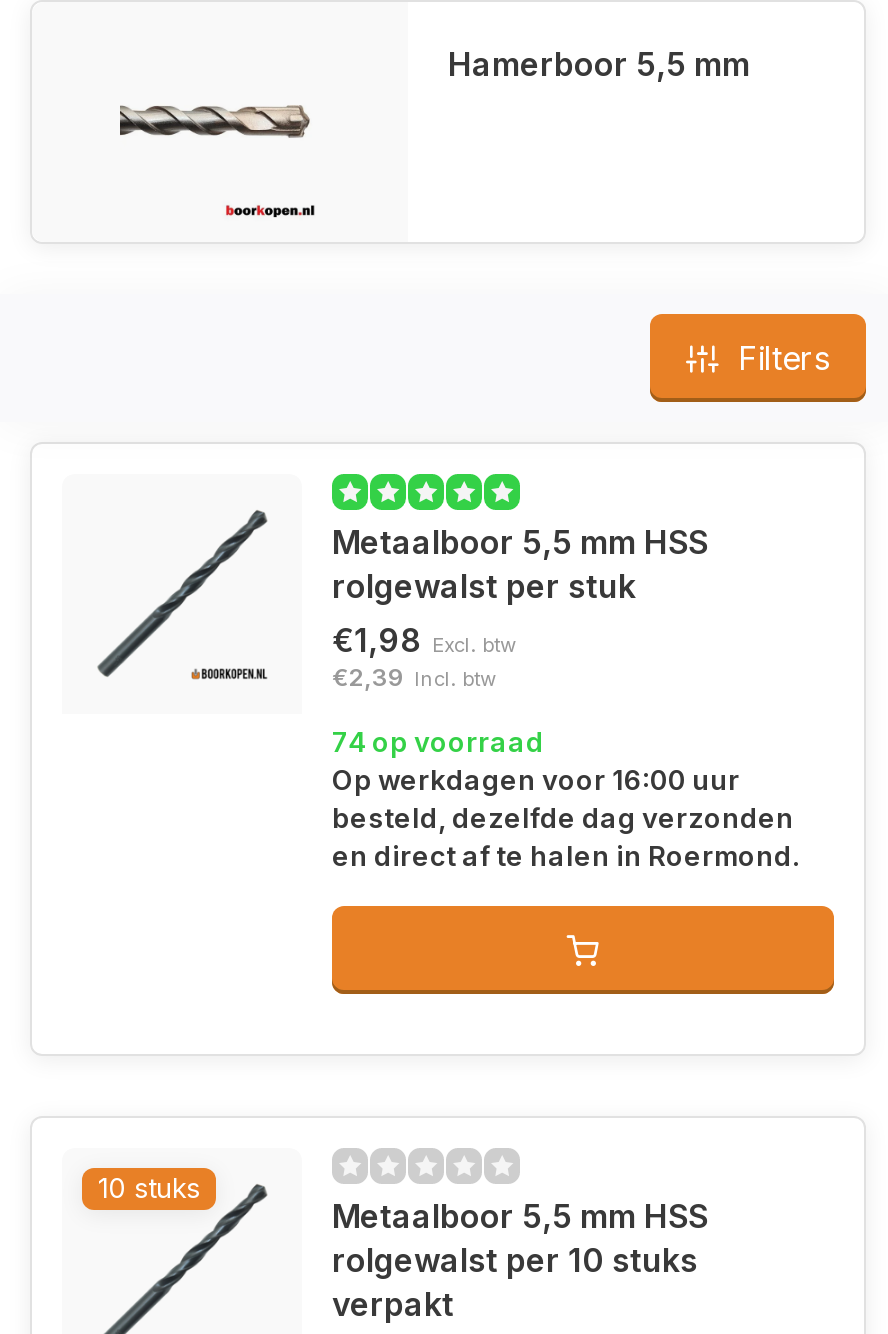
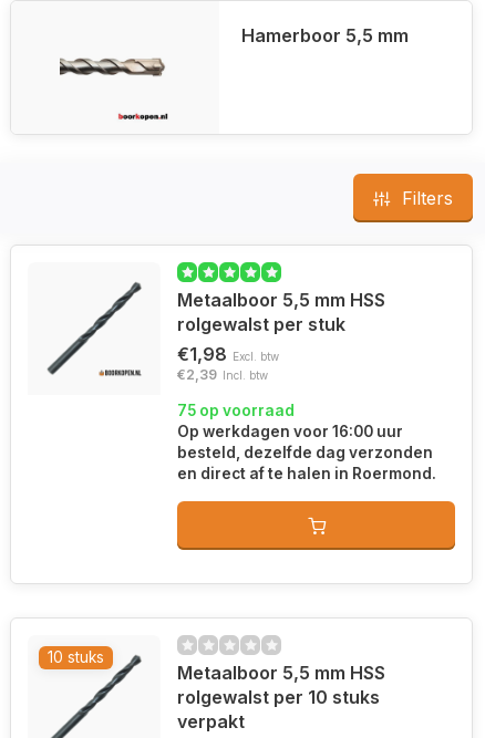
- 74 op voorraad
+ 75 op voorraad
